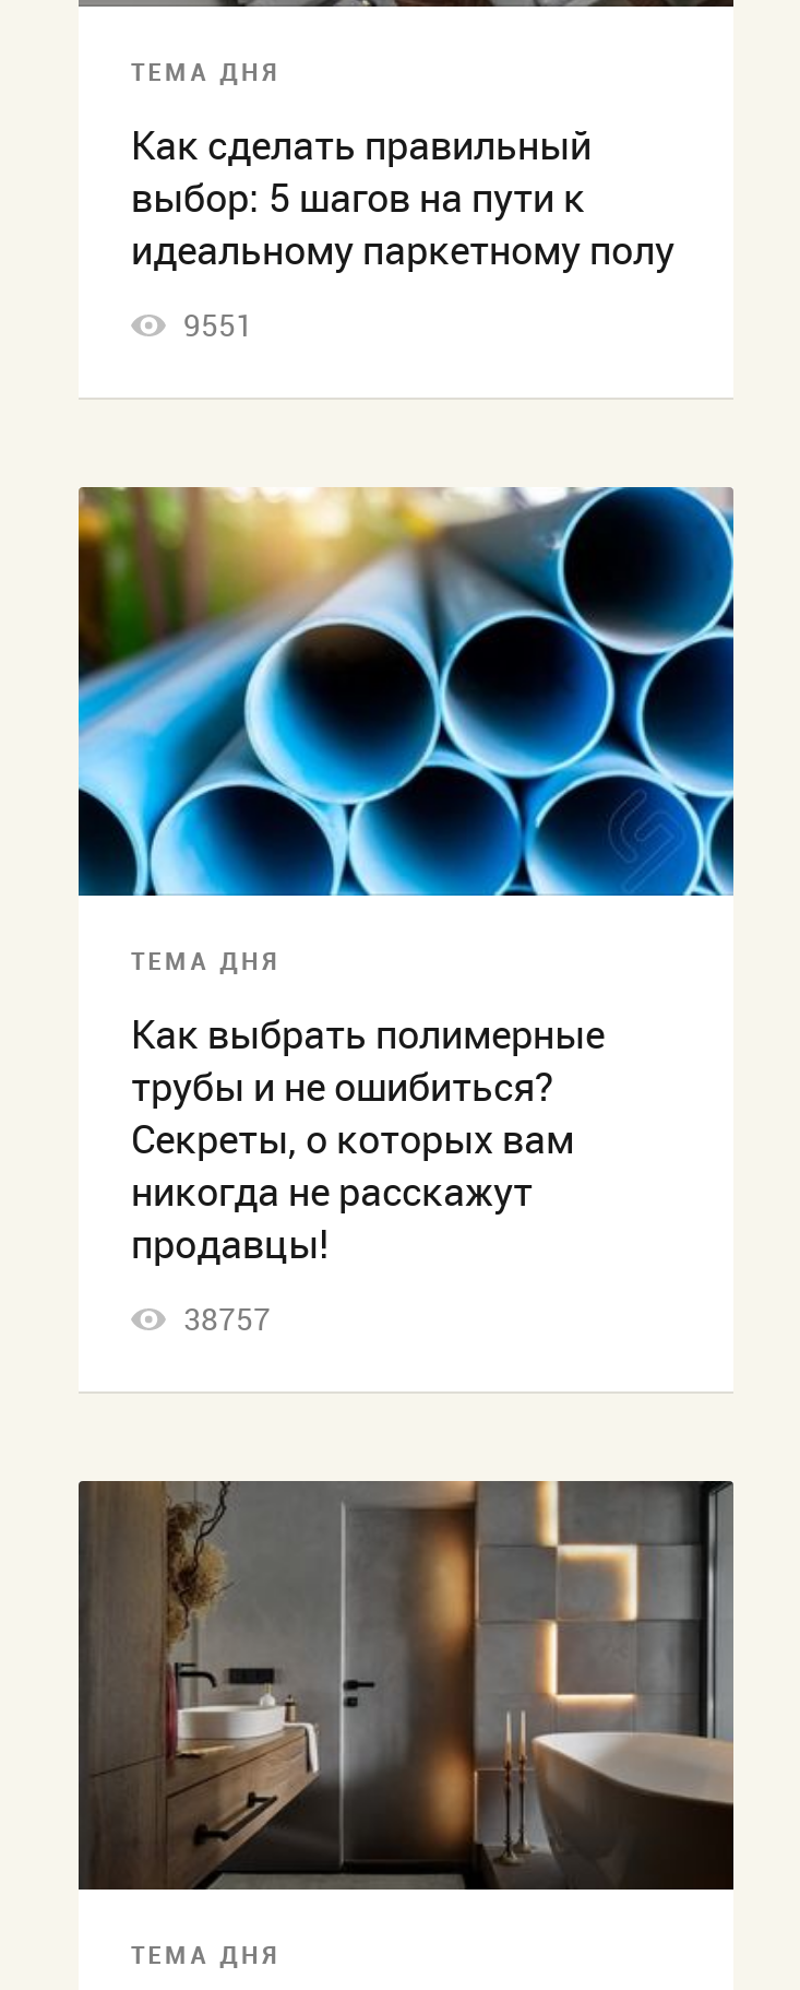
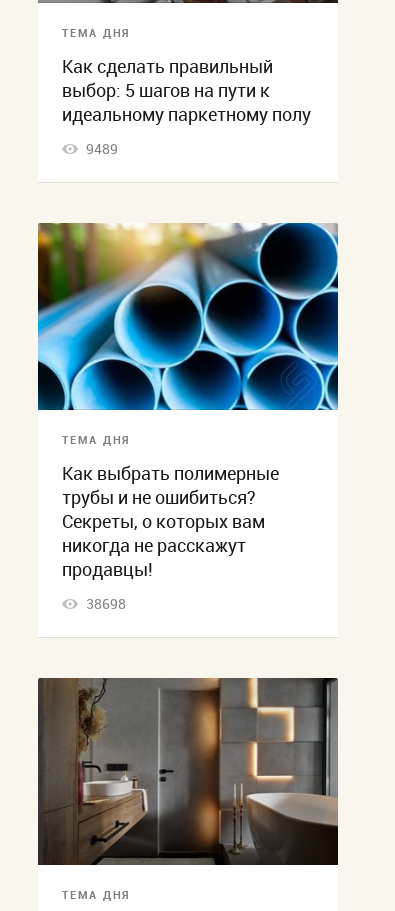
- 9551
+ 9489

- 38757
+ 38698
